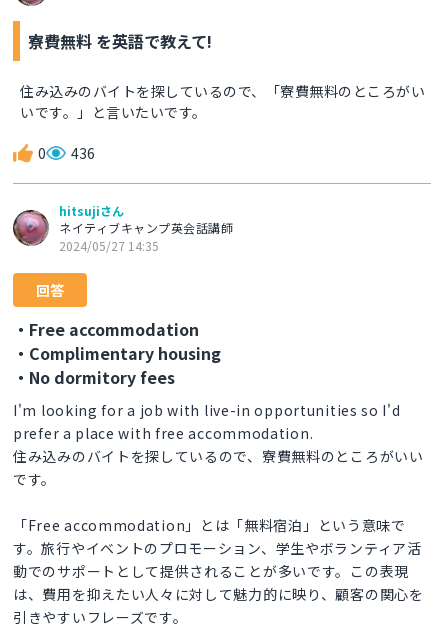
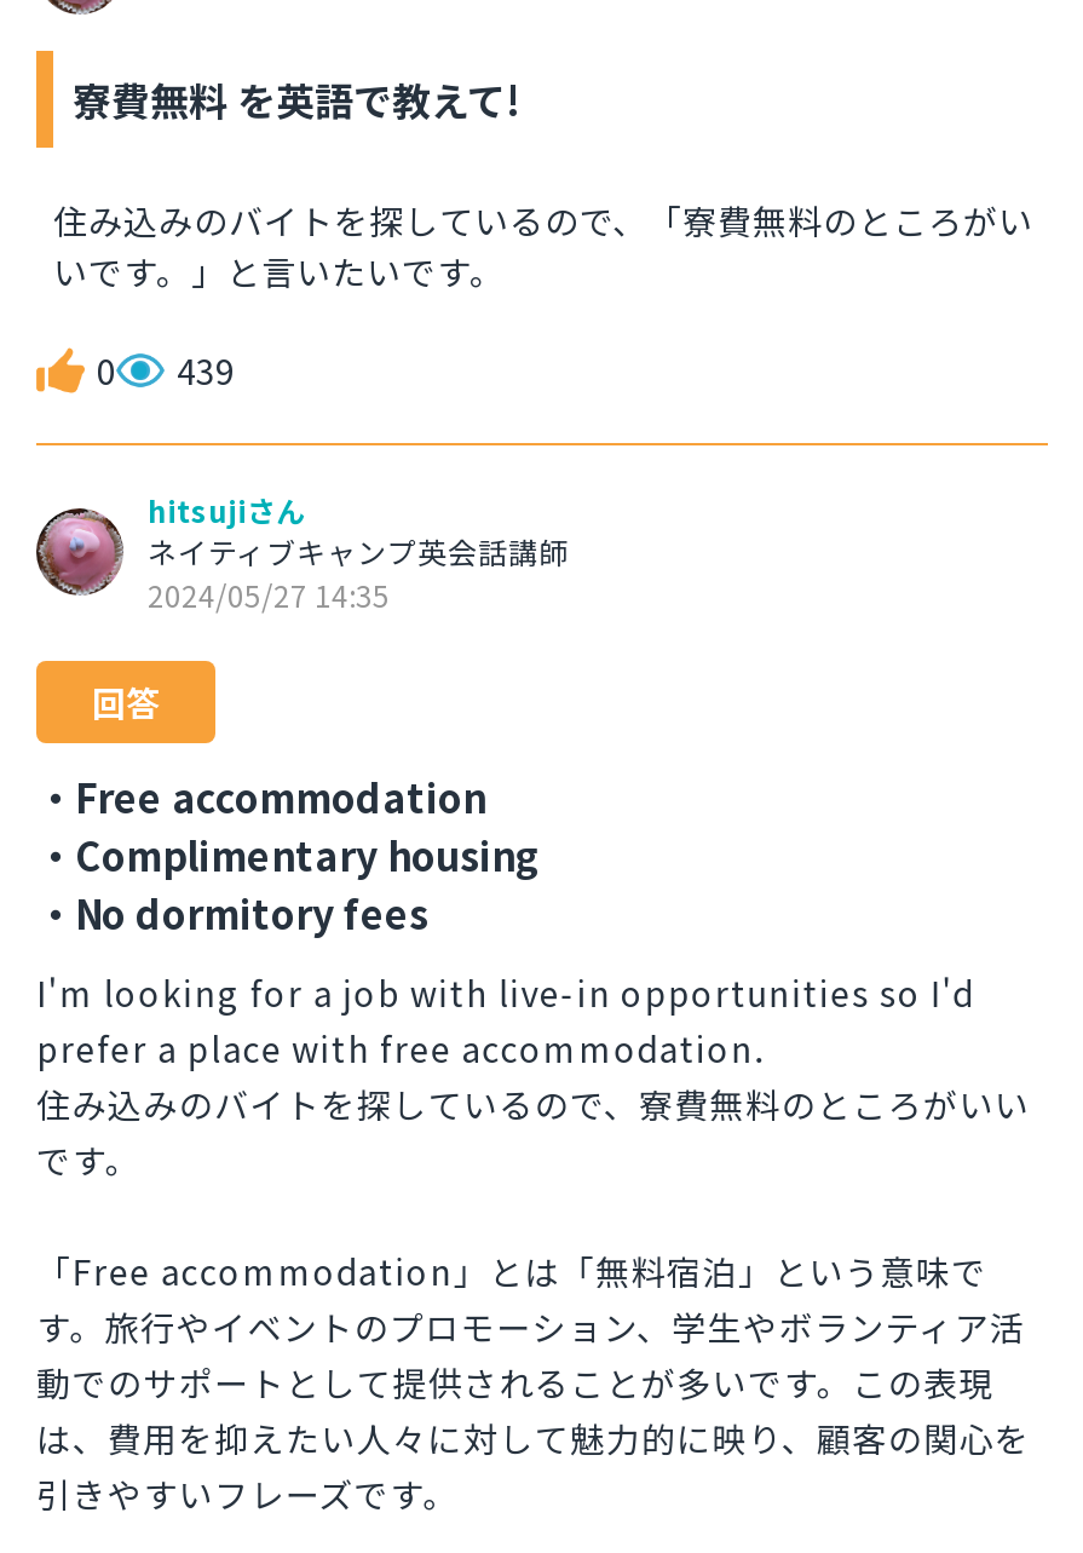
- 0 436
+ 0 439
